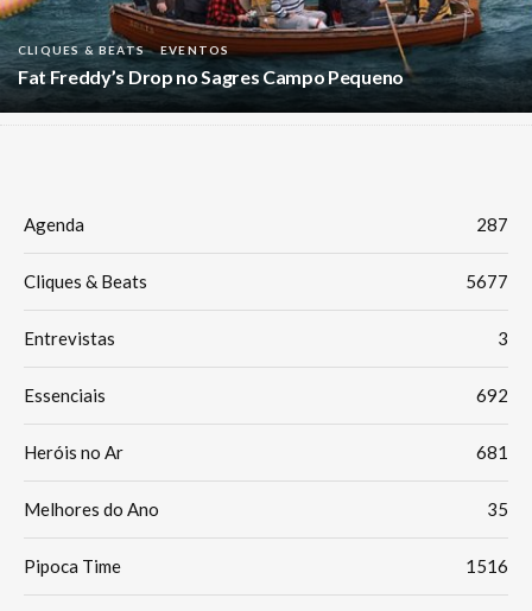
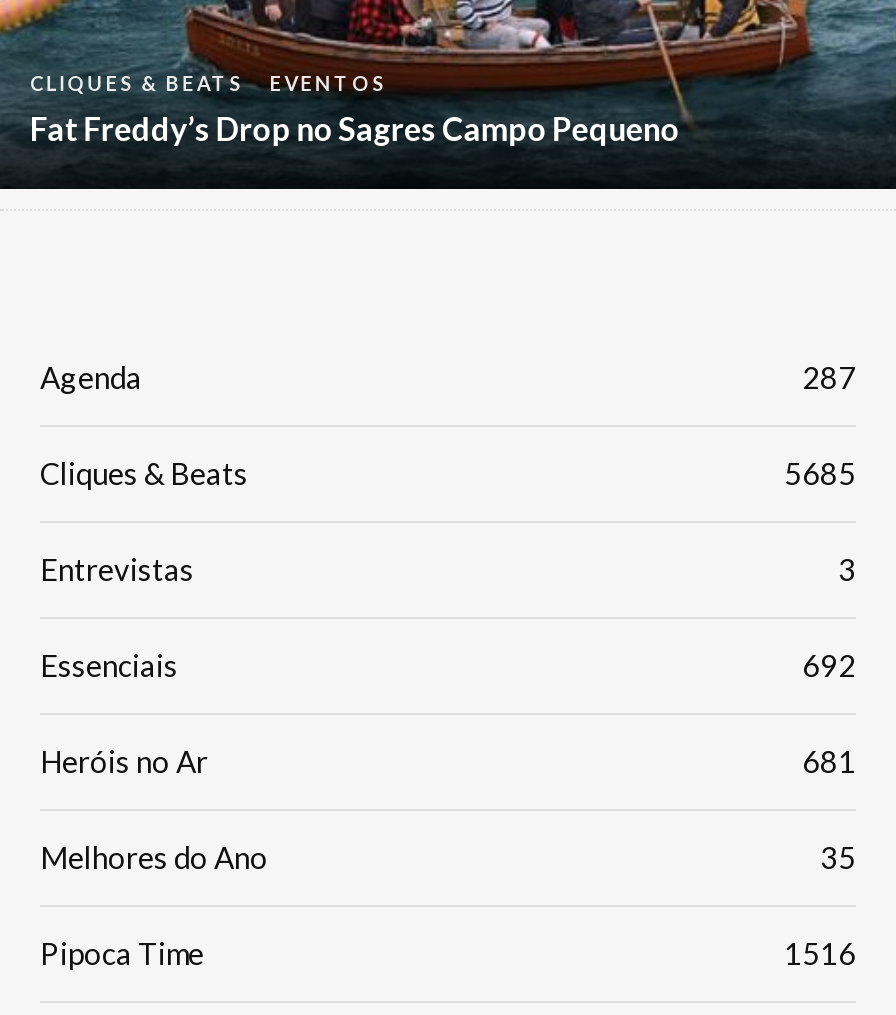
- 5677
+ 5685
